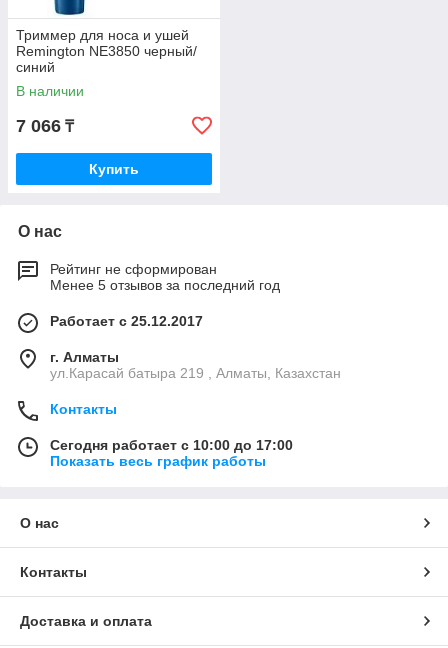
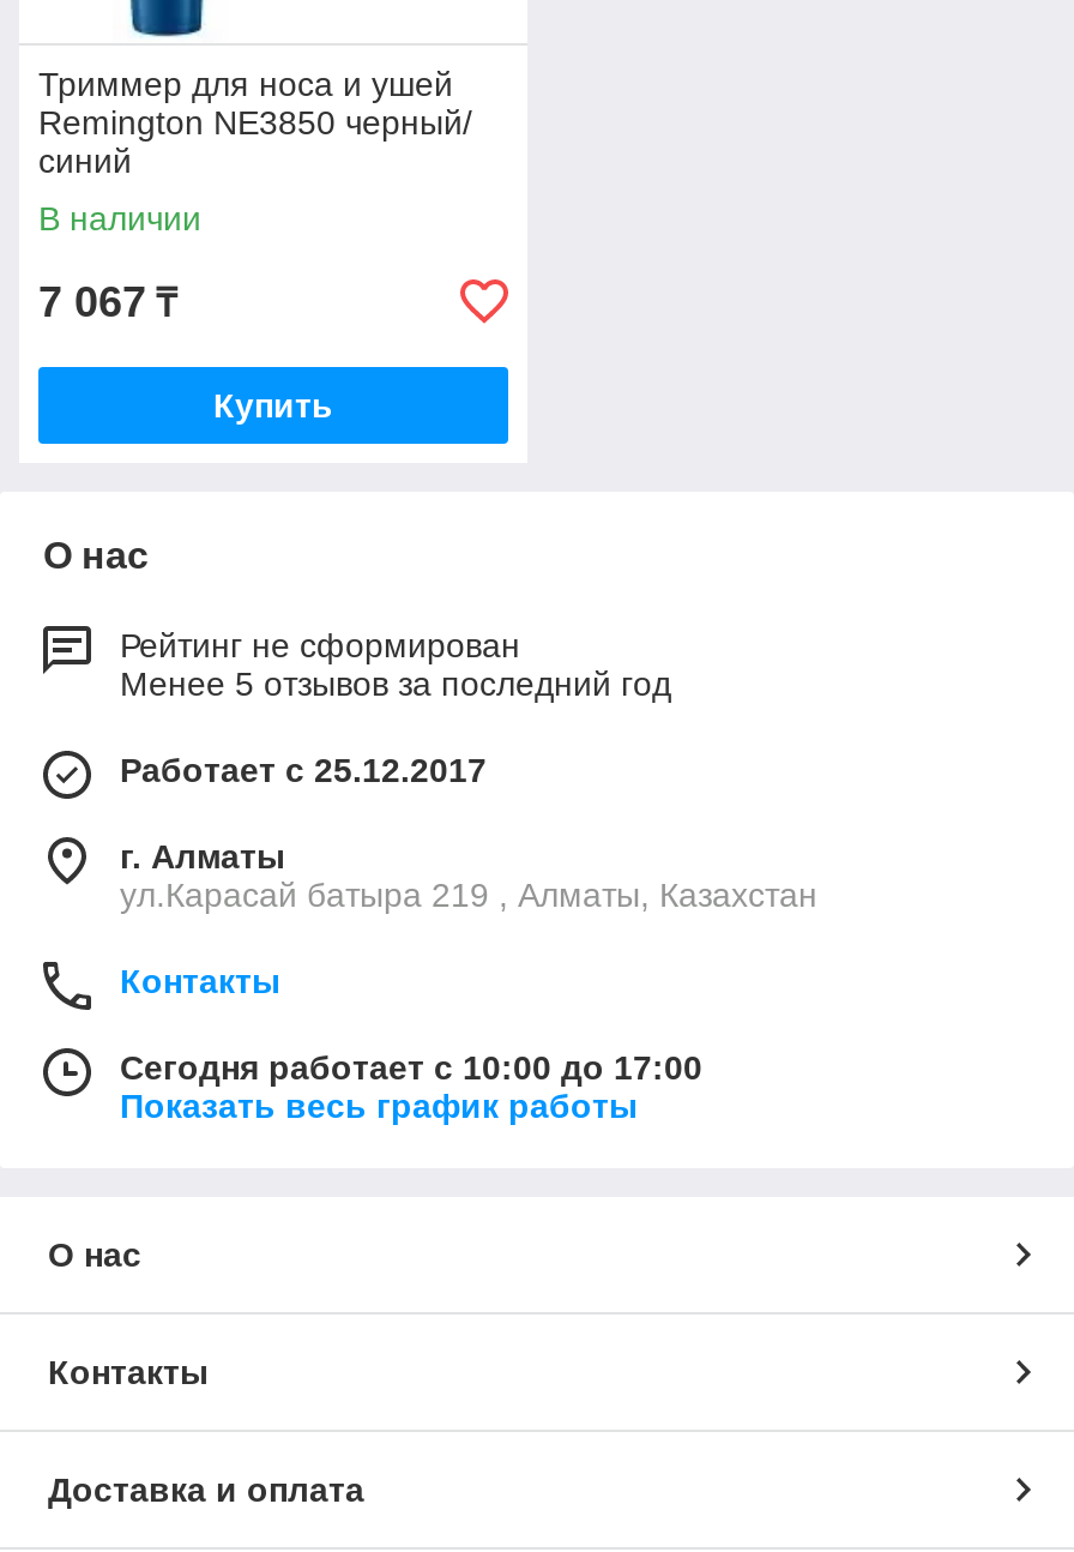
- 7 066 ₸
+ 7 067 ₸
